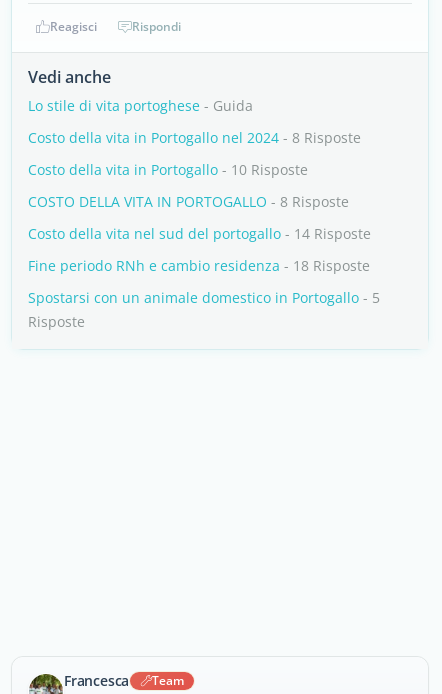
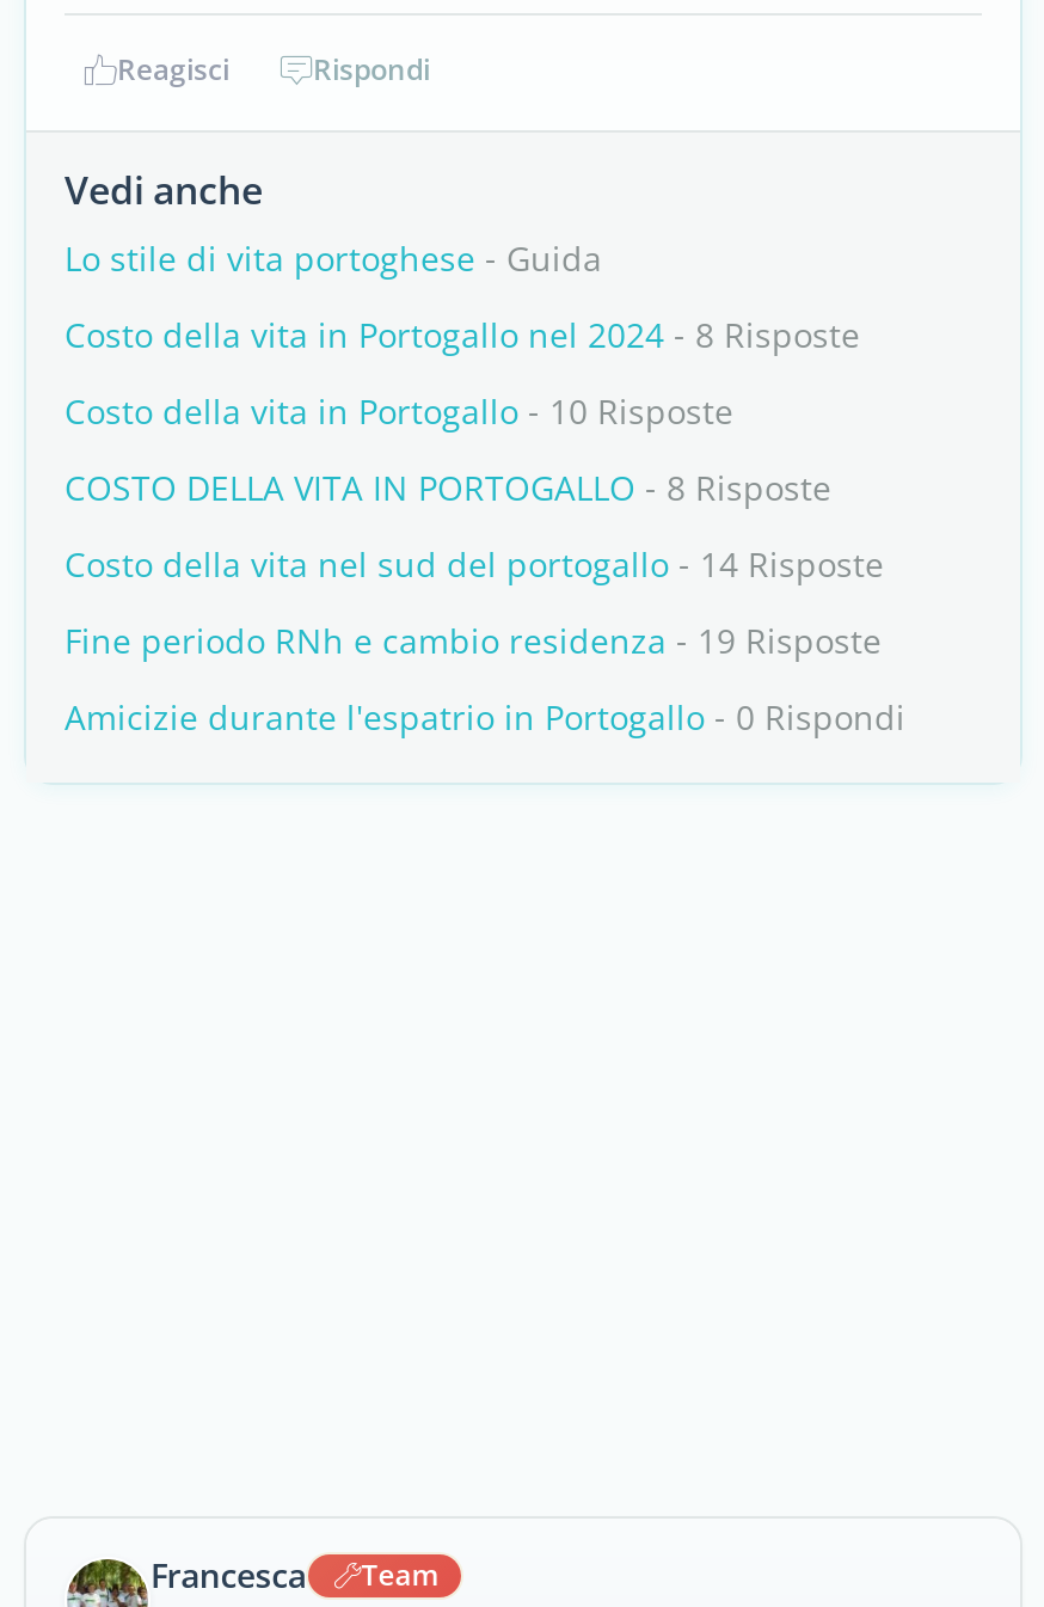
- Fine periodo RNh e cambio residenza - 18 Risposte
+ Fine periodo RNh e cambio residenza - 19 Risposte

- Spostarsi con un animale domestico in Portogallo - 5
- Risposte
+ Amicizie durante l'espatrio in Portogallo - 0 Rispondi
